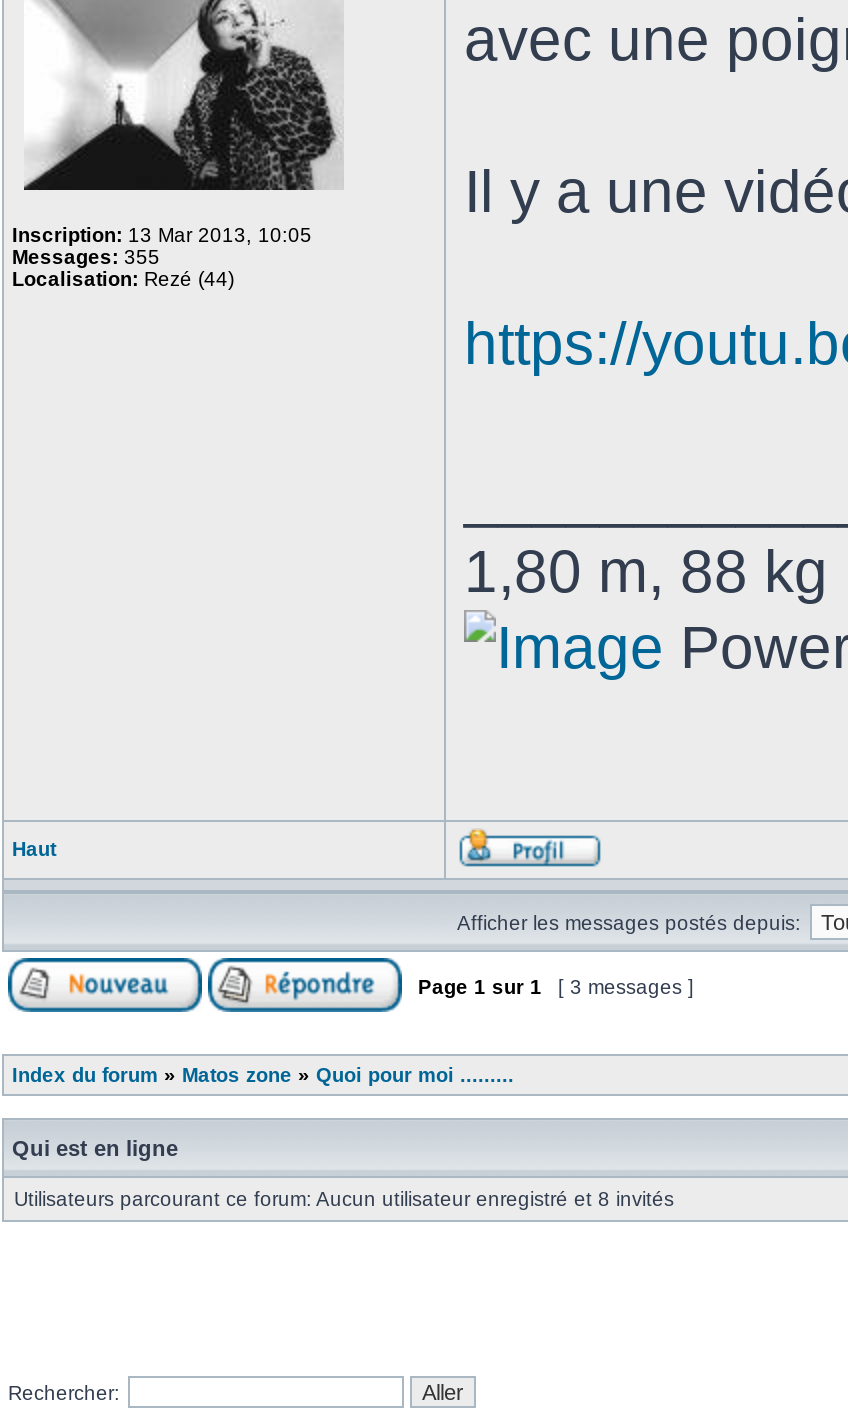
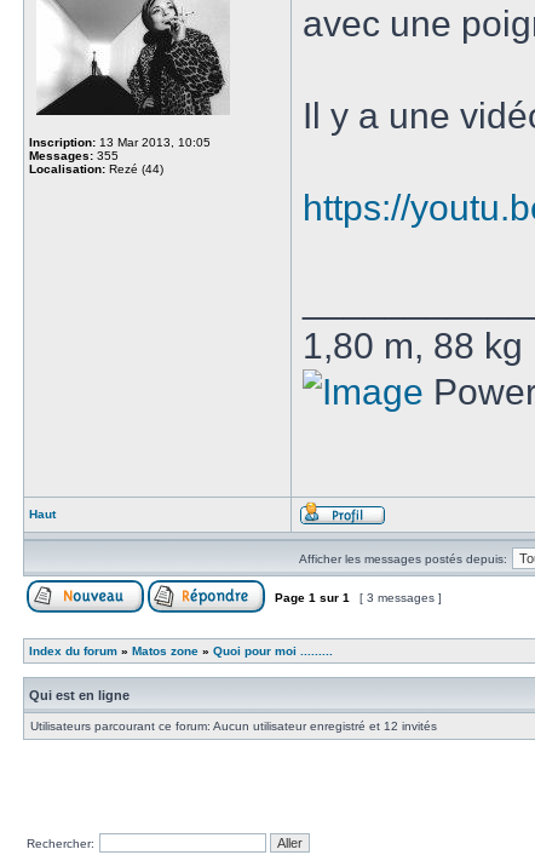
- Utilisateurs parcourant ce forum: Aucun utilisateur enregistré et 8 invités
+ Utilisateurs parcourant ce forum: Aucun utilisateur enregistré et 12 invités
